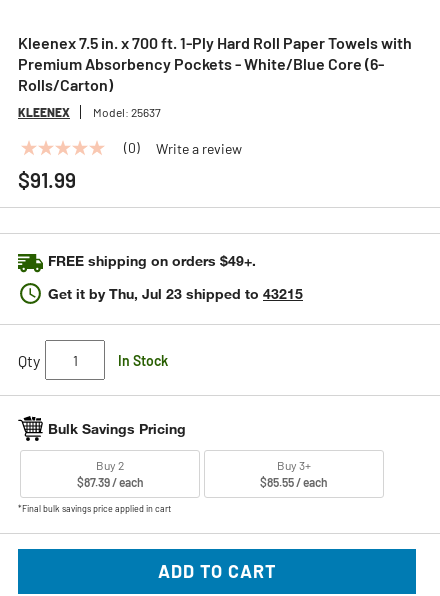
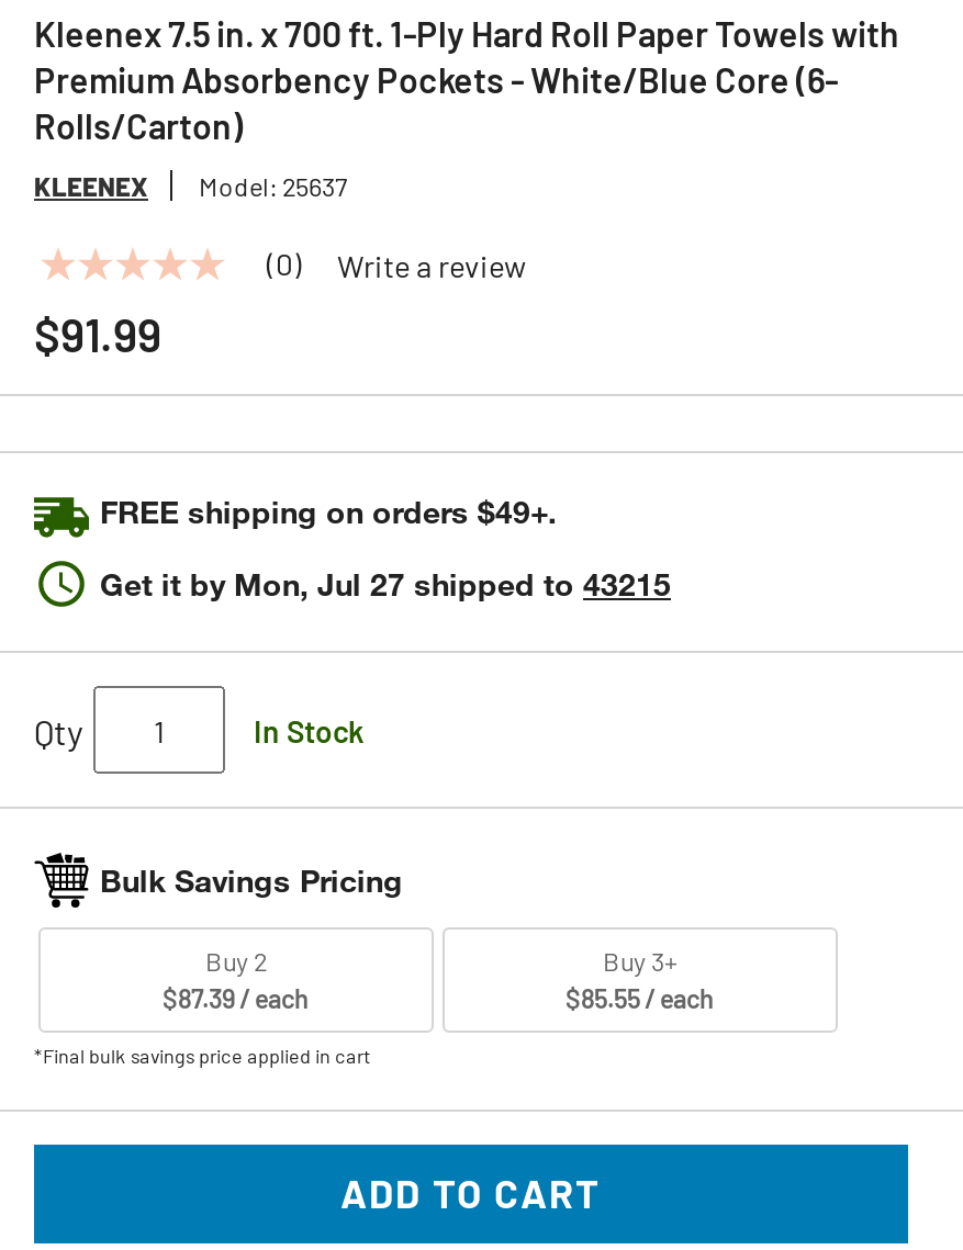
- Get it by Thu, Jul 23 shipped to 43215
+ Get it by Mon, Jul 27 shipped to 43215
